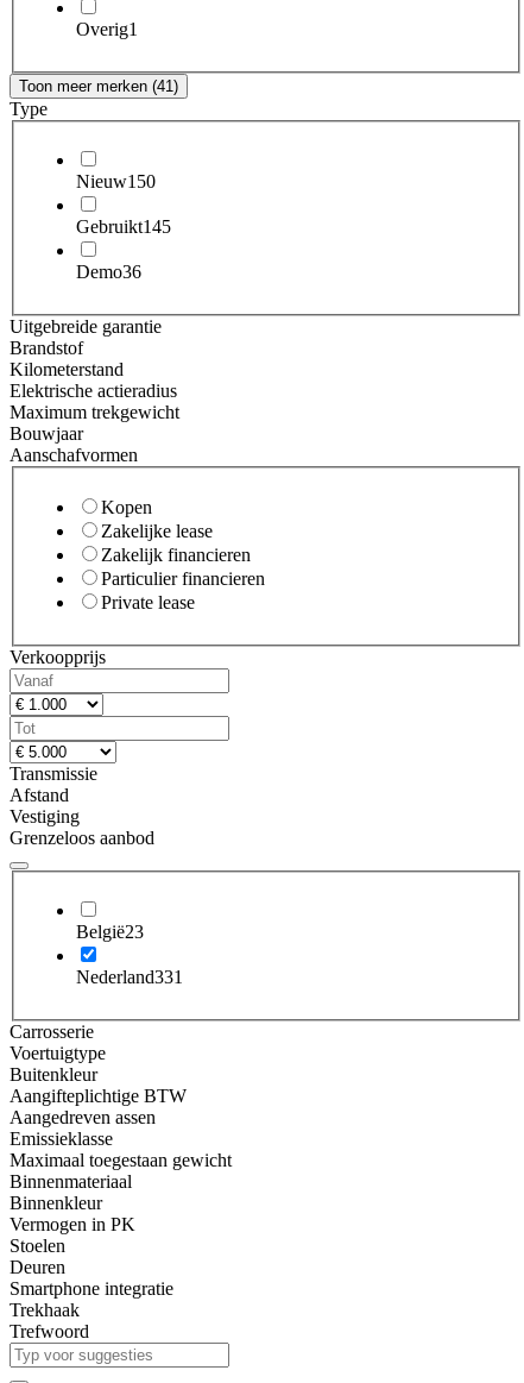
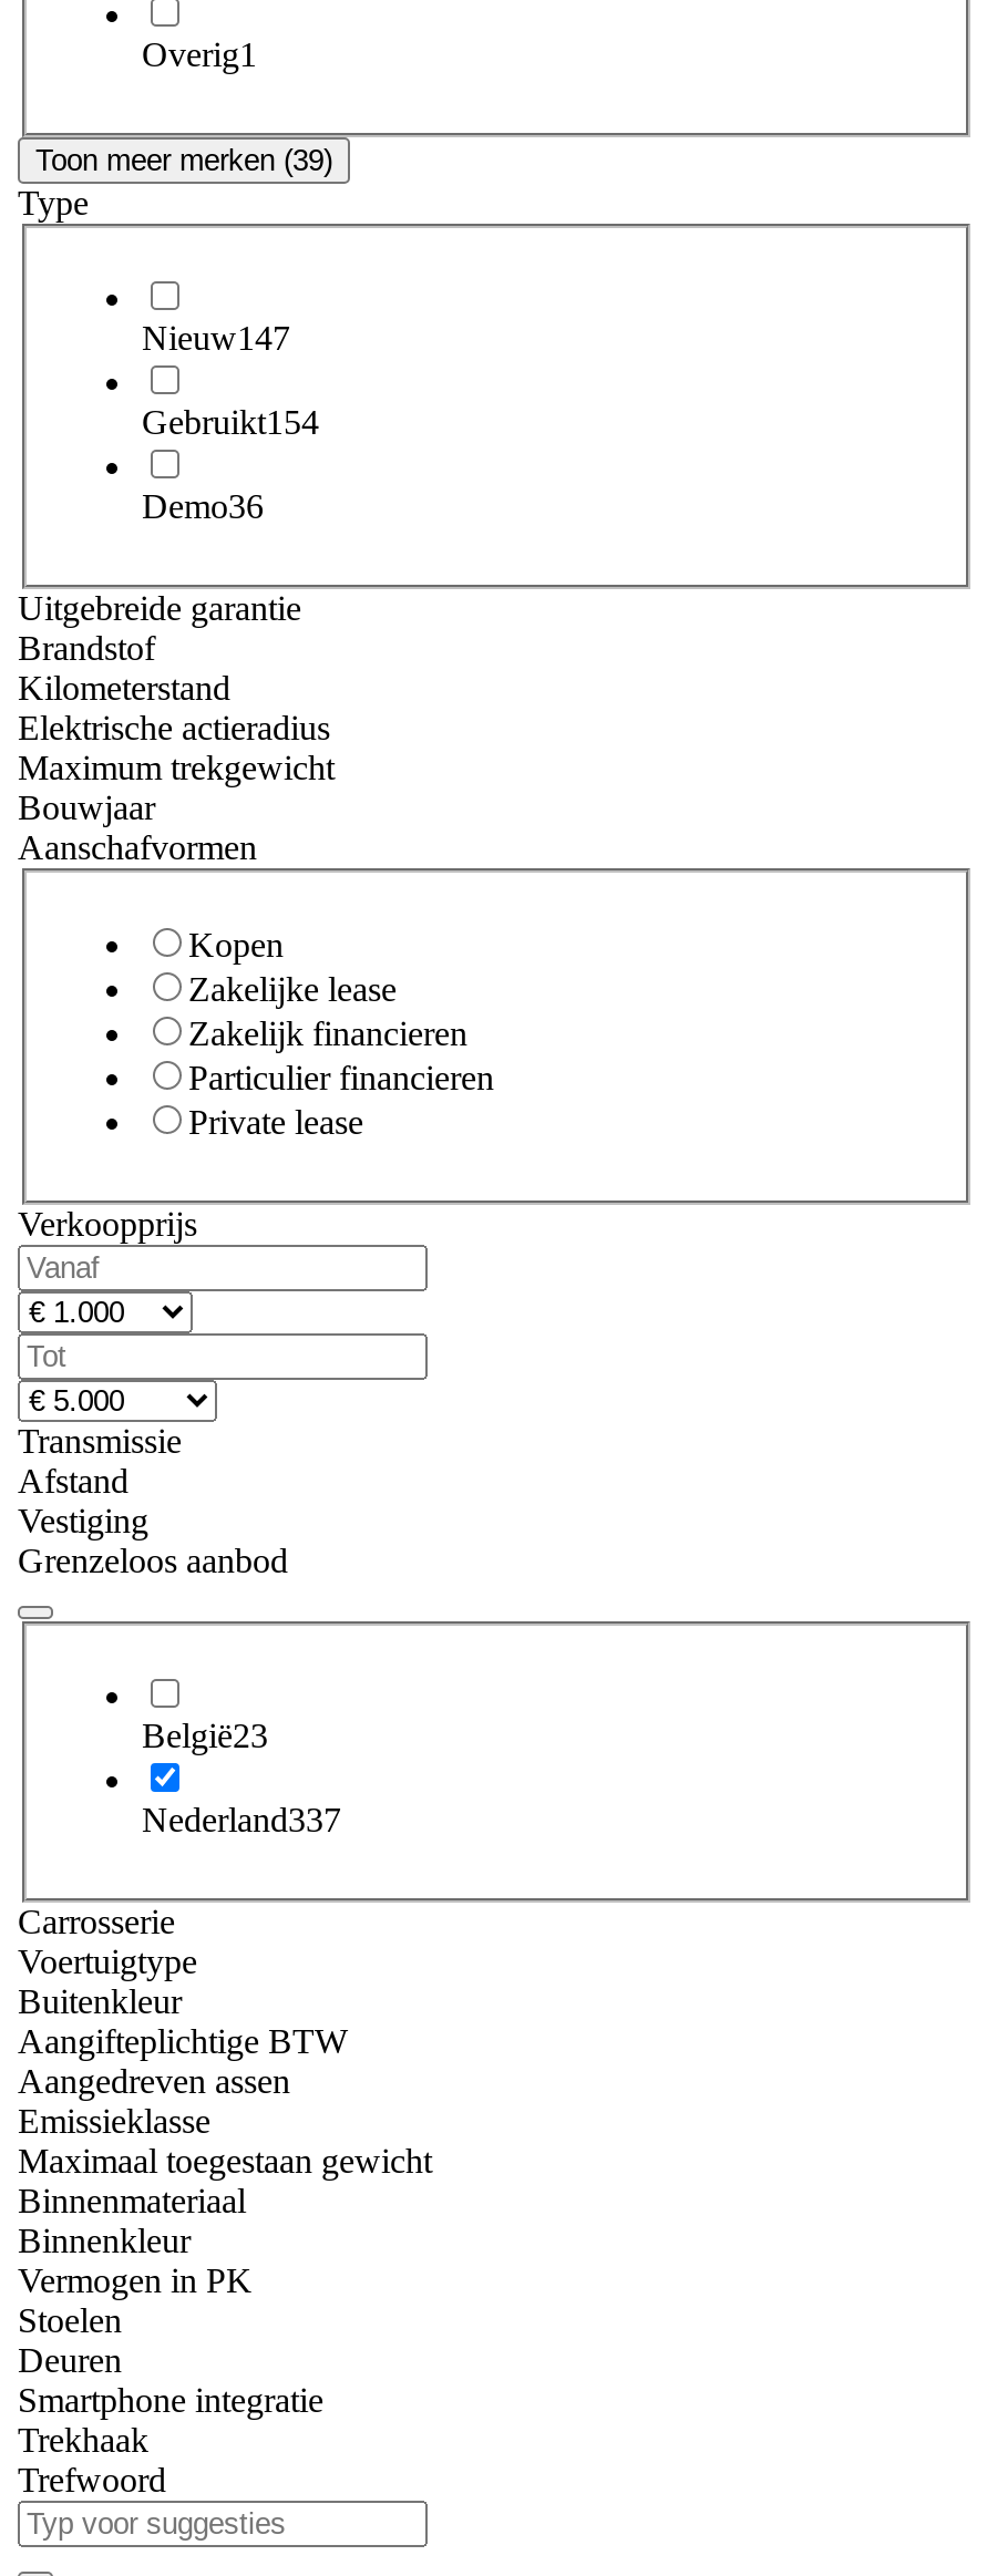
- Toon meer merken (41)
+ Toon meer merken (39)

- Nieuw150
+ Nieuw147

- Gebruikt145
+ Gebruikt154

- Nederland331
+ Nederland337
